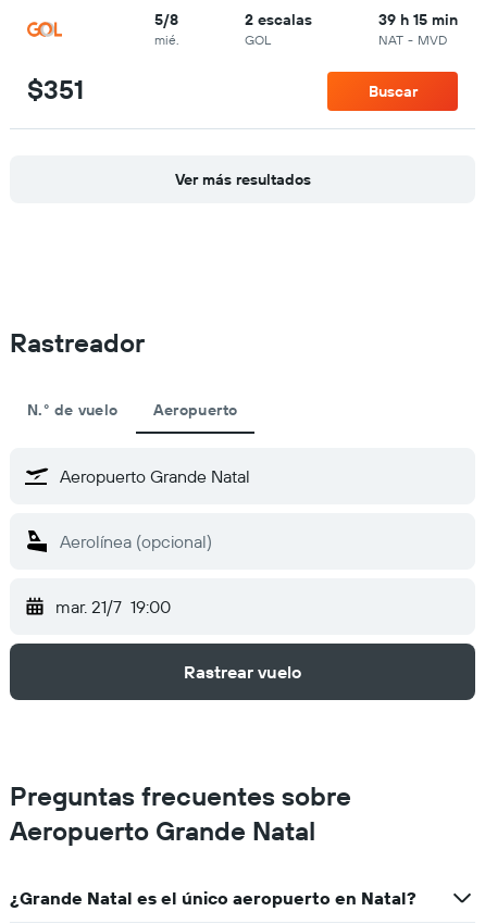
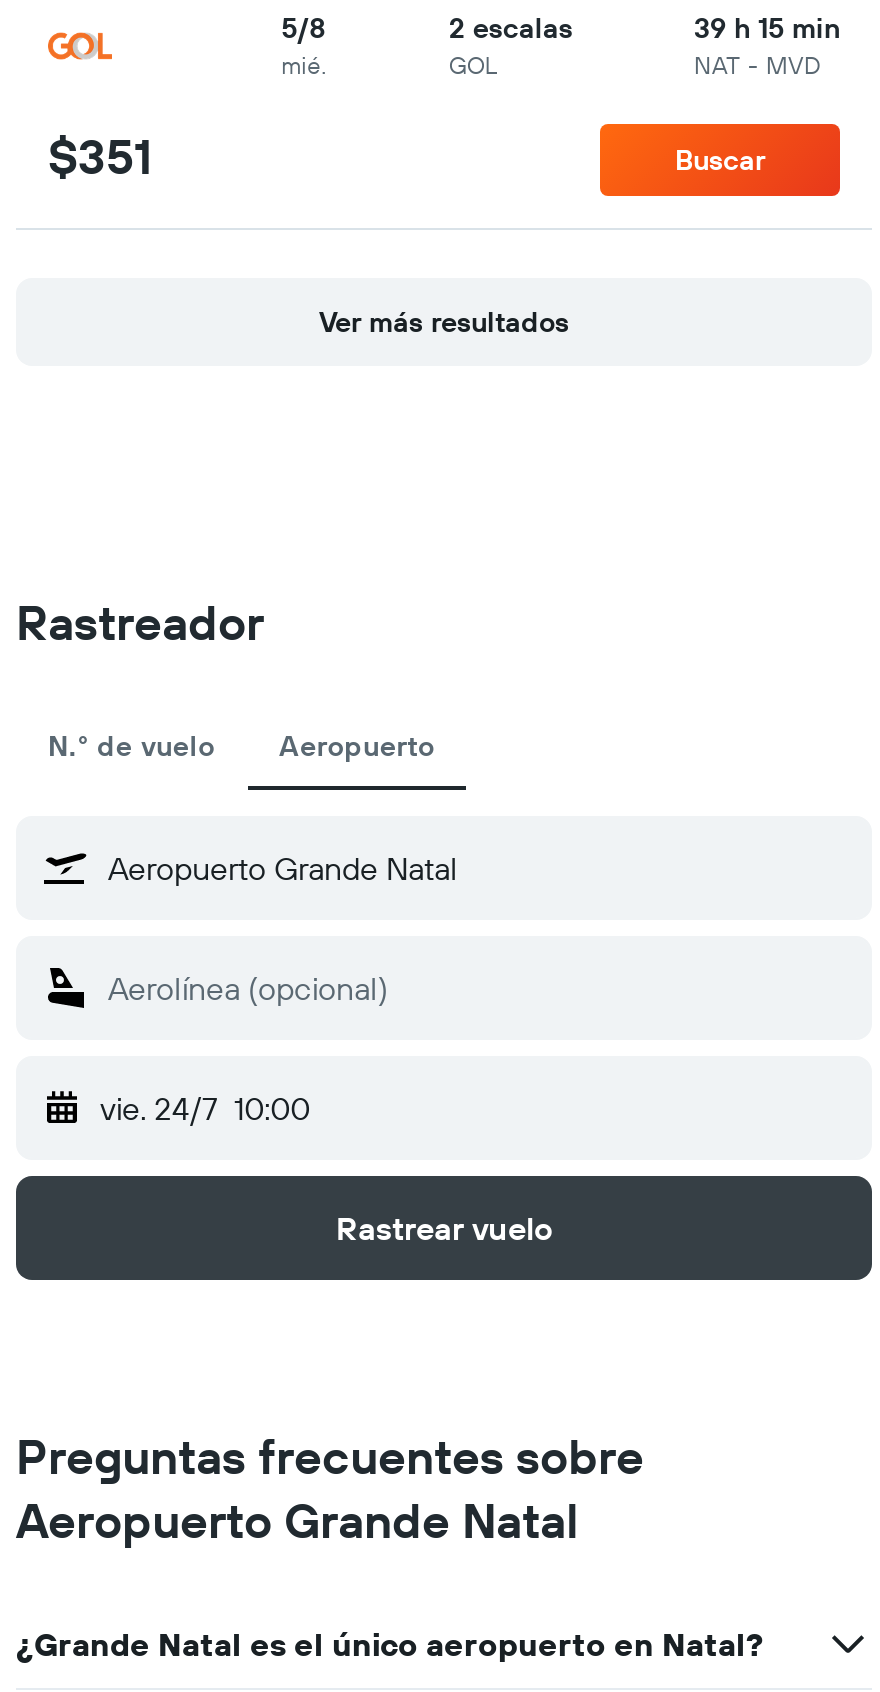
- mar. 21/7 19:00
+ vie. 24/7 10:00
